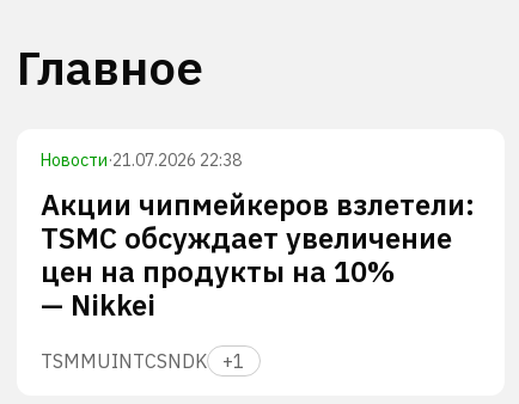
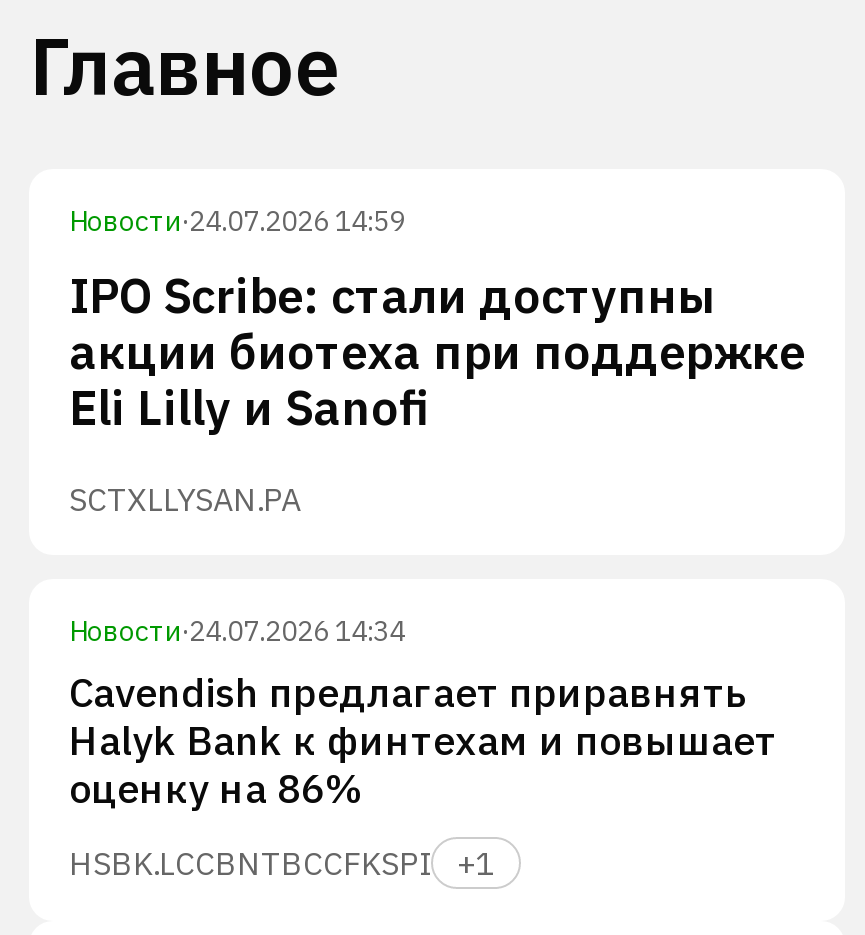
- Новости·21.07.2026 22:38
- Акции чипмейкеров взлетели:
- TSMC обсуждает увеличение
- цен на продукты на 10%
- — Nikkei
- TSM MUINTCSNDK
+ Новости·24.07.2026 14:59
+ IPO Scribe: стали доступны
+ акции биотеха при поддержке
+ Eli Lilly и Sanofi
+ SCTXLLYSAN.PA
+ Новости·24.07.2026 14:34
+ Cavendish предлагает приравнять
+ Halyk Bank к финтехам и повышает
+ оценку на 86%
+ HSBK.LCCBNTBCCFKSPI
